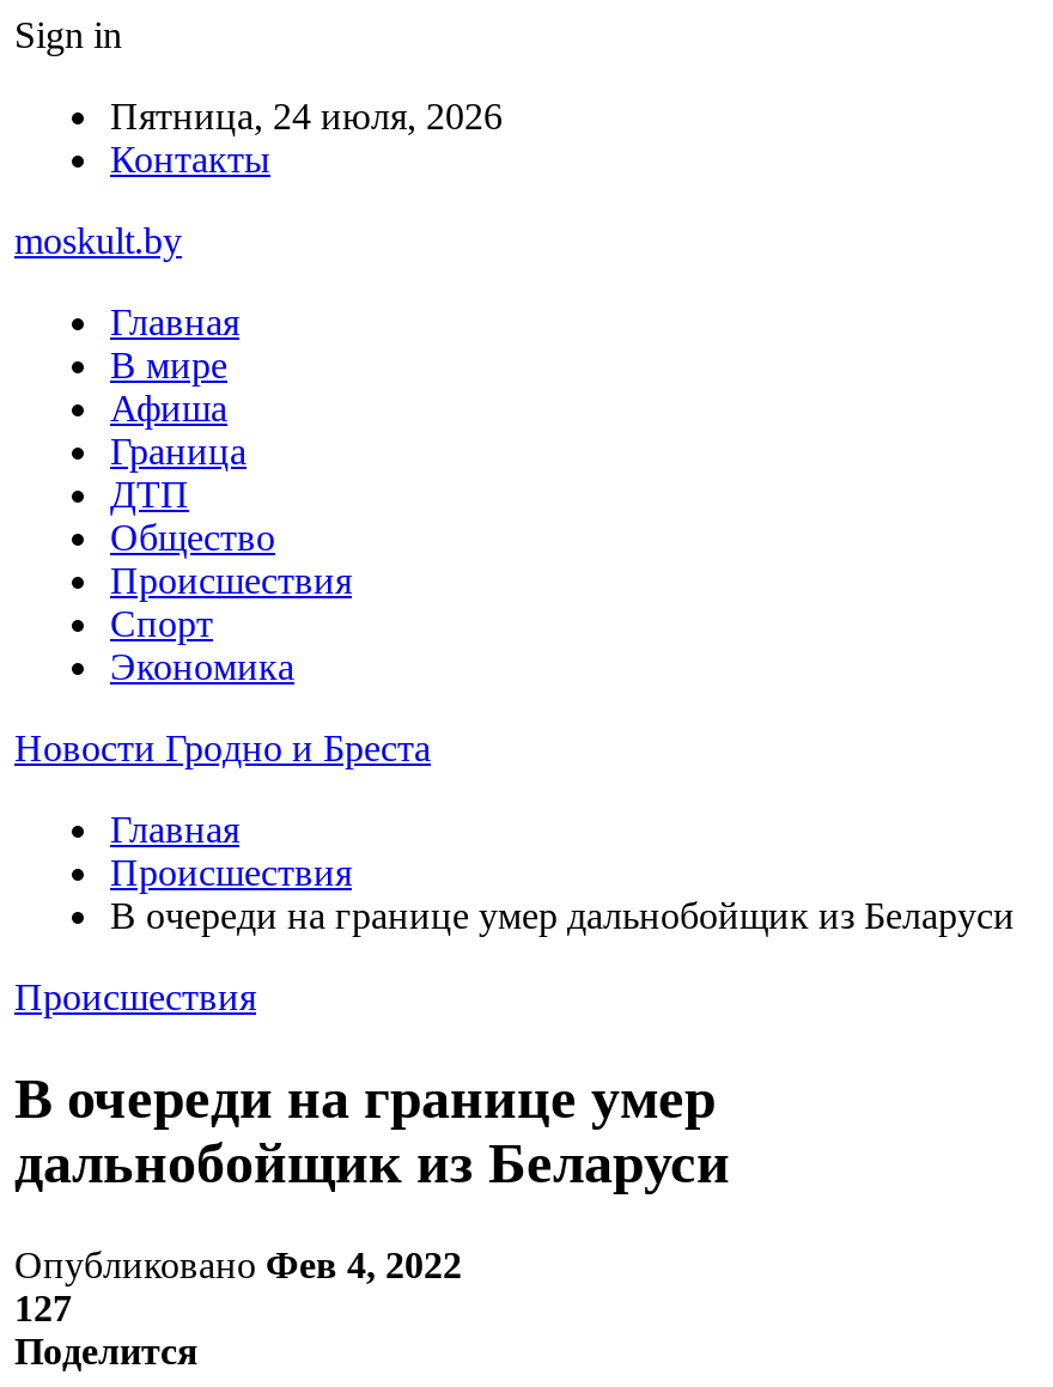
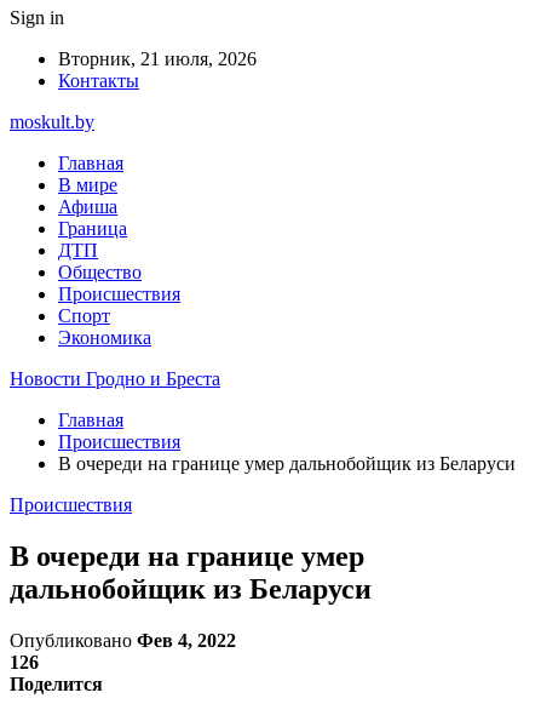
- Пятница, 24 июля, 2026
+ Вторник, 21 июля, 2026

- 127
+ 126
